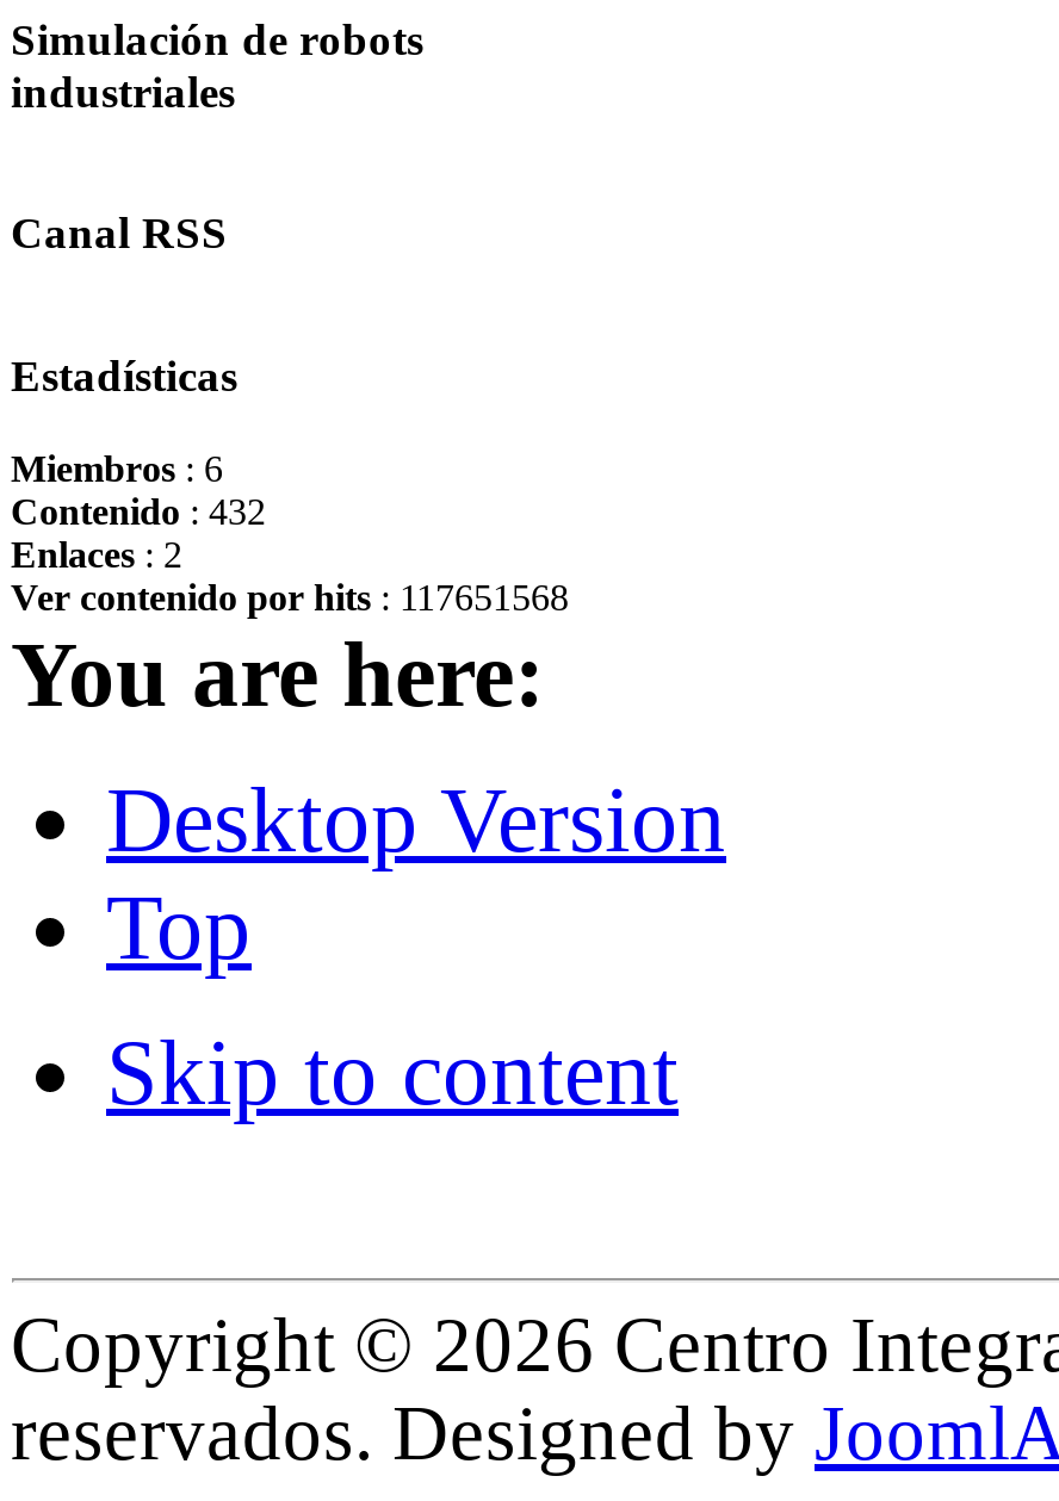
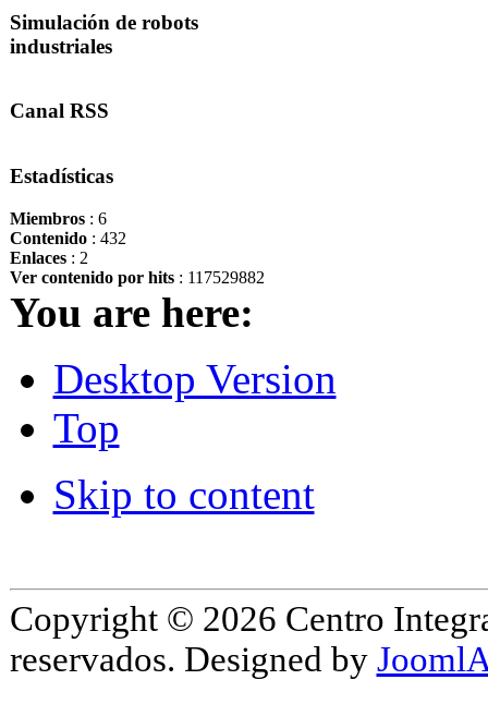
- Ver contenido por hits: 117651568
+ Ver contenido por hits: 117529882
